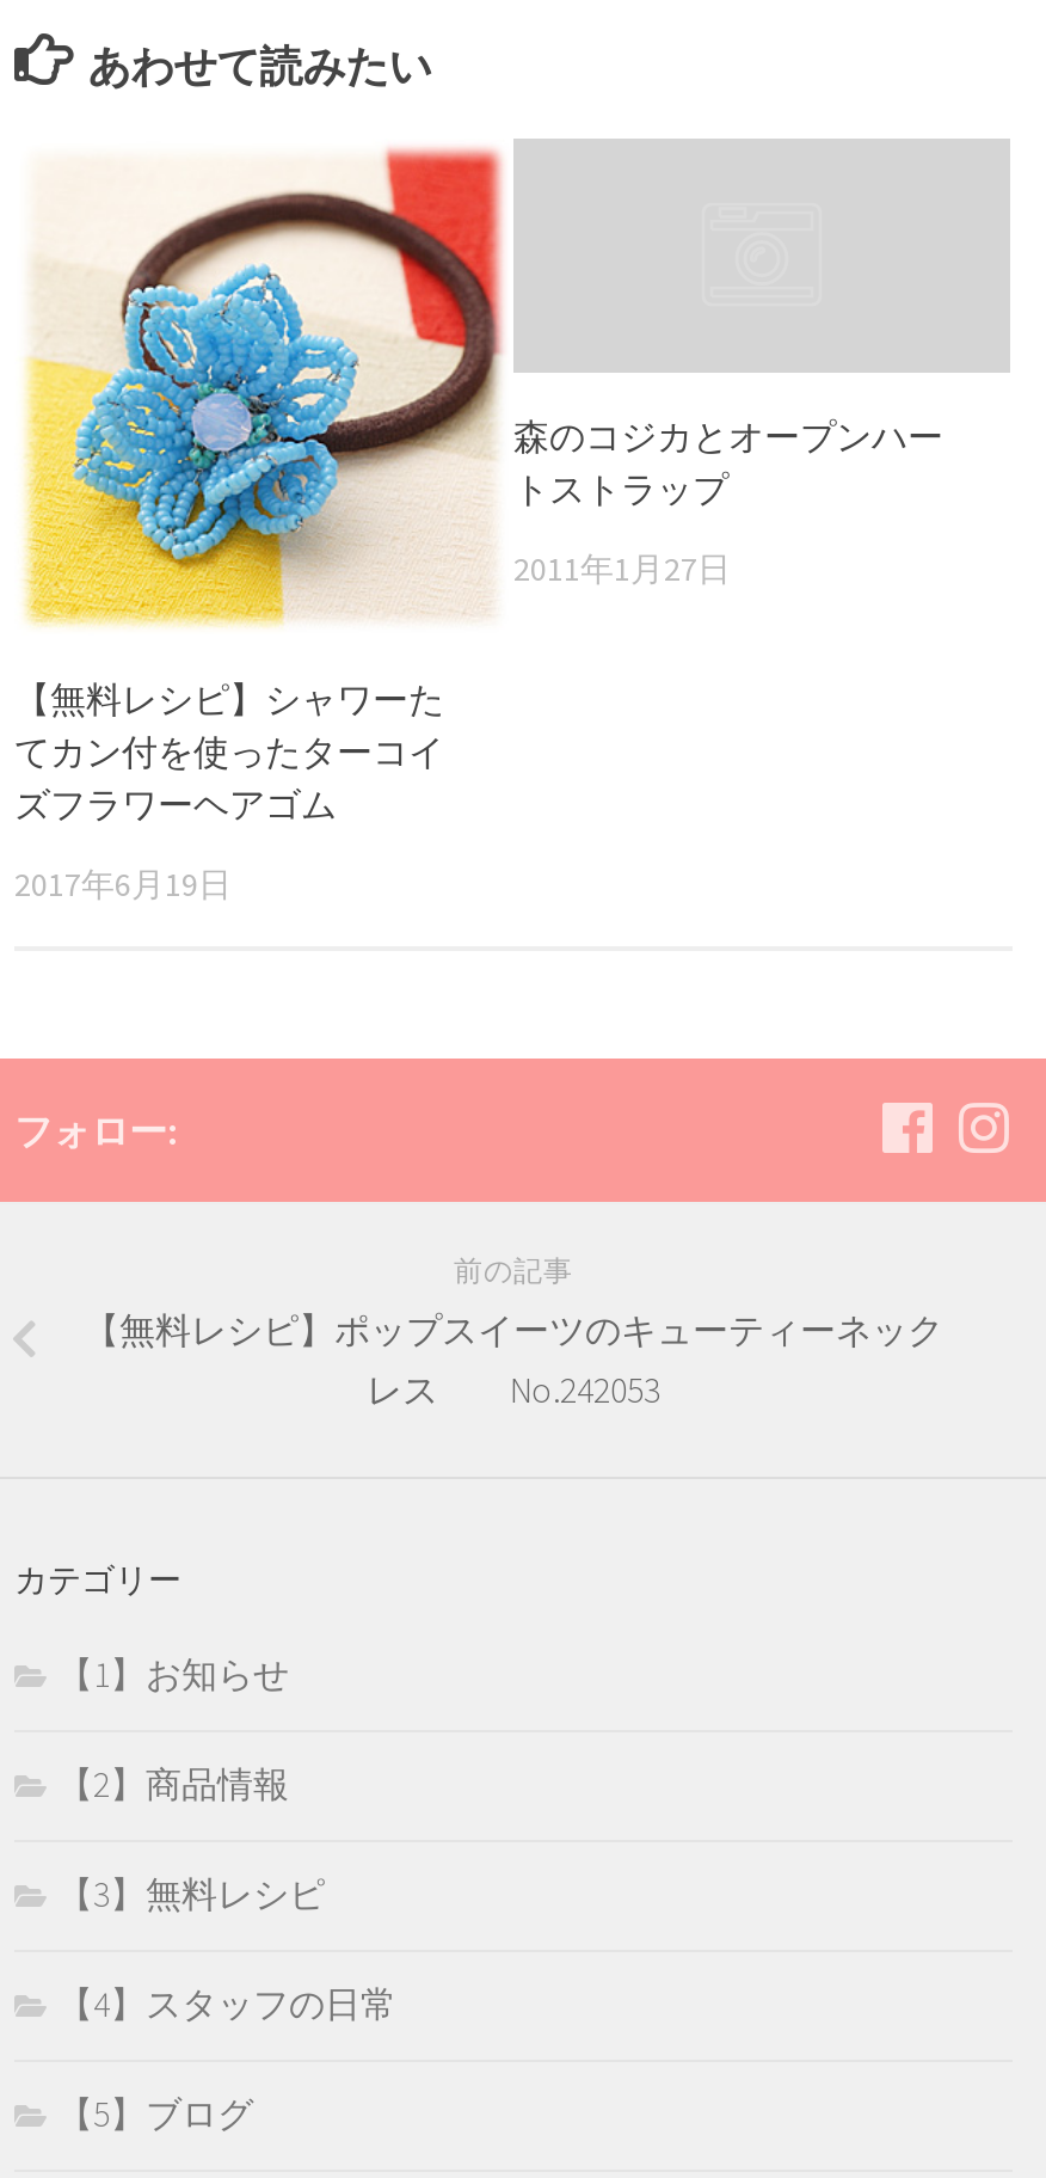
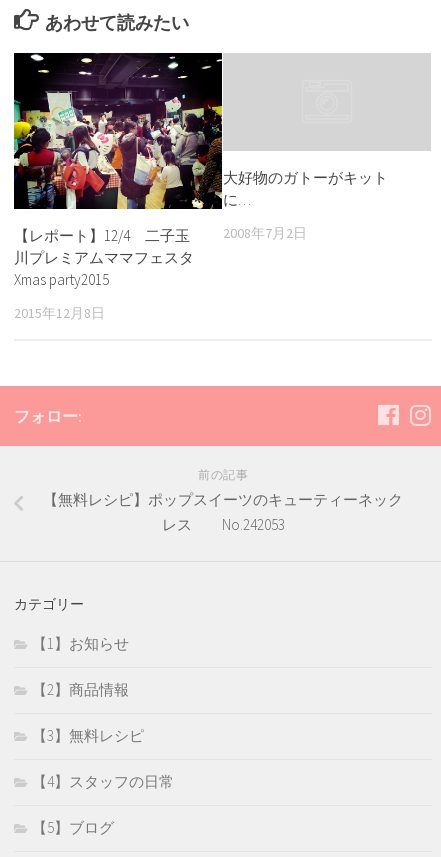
- [image]
- 森のコジカとオープンハー
- トストラップ
+ [image]
+ 大好物のガトーがキット
+ に…

- 2011年1月27日
+ 2008年7月2日

- 【無料レシピ】シャワーた
- てカン付を使ったターコイ
- ズフラワーヘアゴム
+ 【レポート】12/4 二子玉
+ 川プレミアムママフェスタ
+ Xmas party2015

- 2017年6月19日
+ 2015年12月8日
